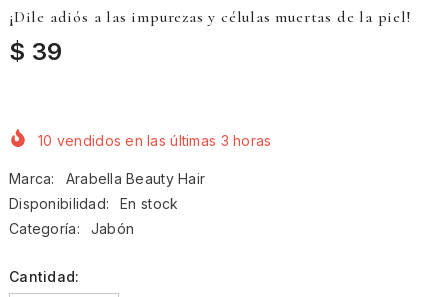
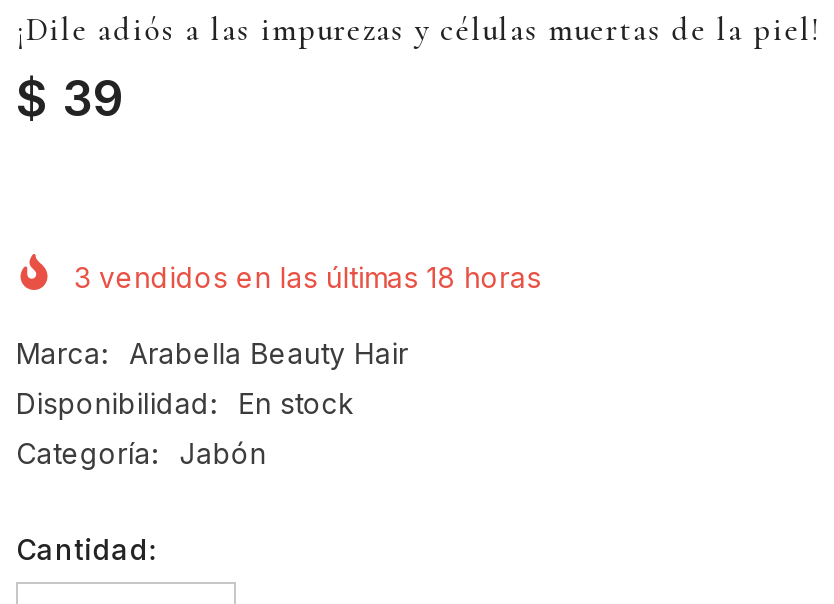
- 10 vendidos en las últimas 3 horas
+ 3 vendidos en las últimas 18 horas
